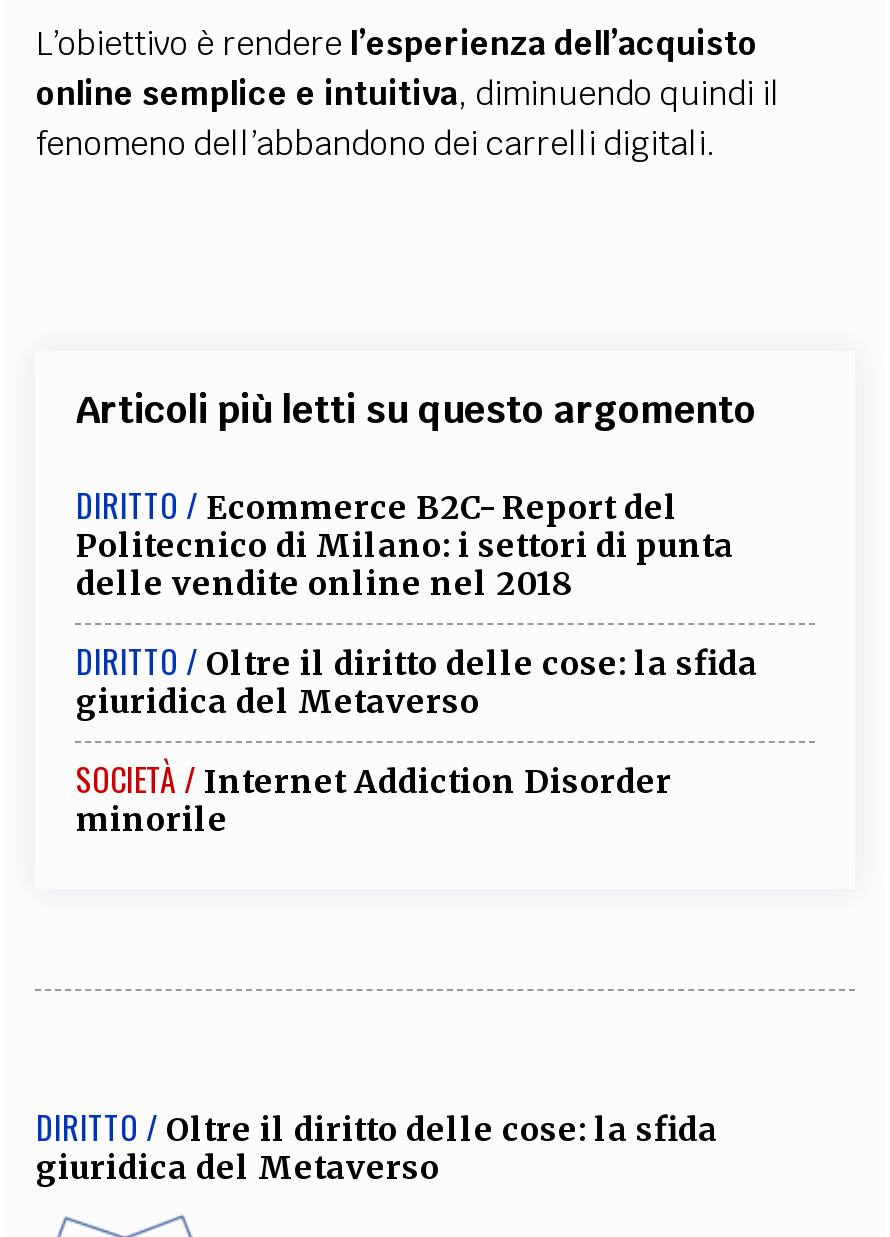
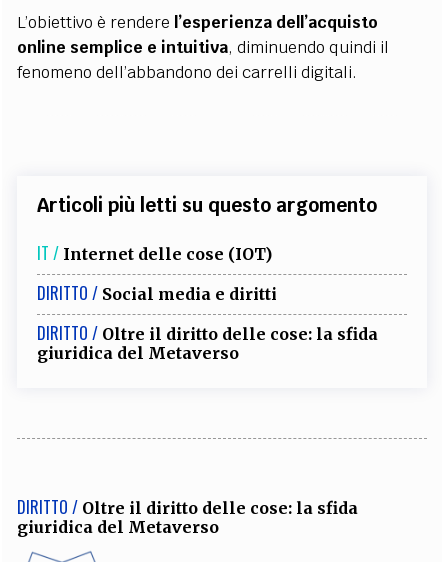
- DIRITTO / Ecommerce B2C- Report del
- Politecnico di Milano: i settori di punta
- delle vendite online nel 2018
+ IT / Internet delle cose (IOT)
+ DIRITTO / Social media e diritti

- SOCIETÀ / Internet Addiction Disorder
- minorile
